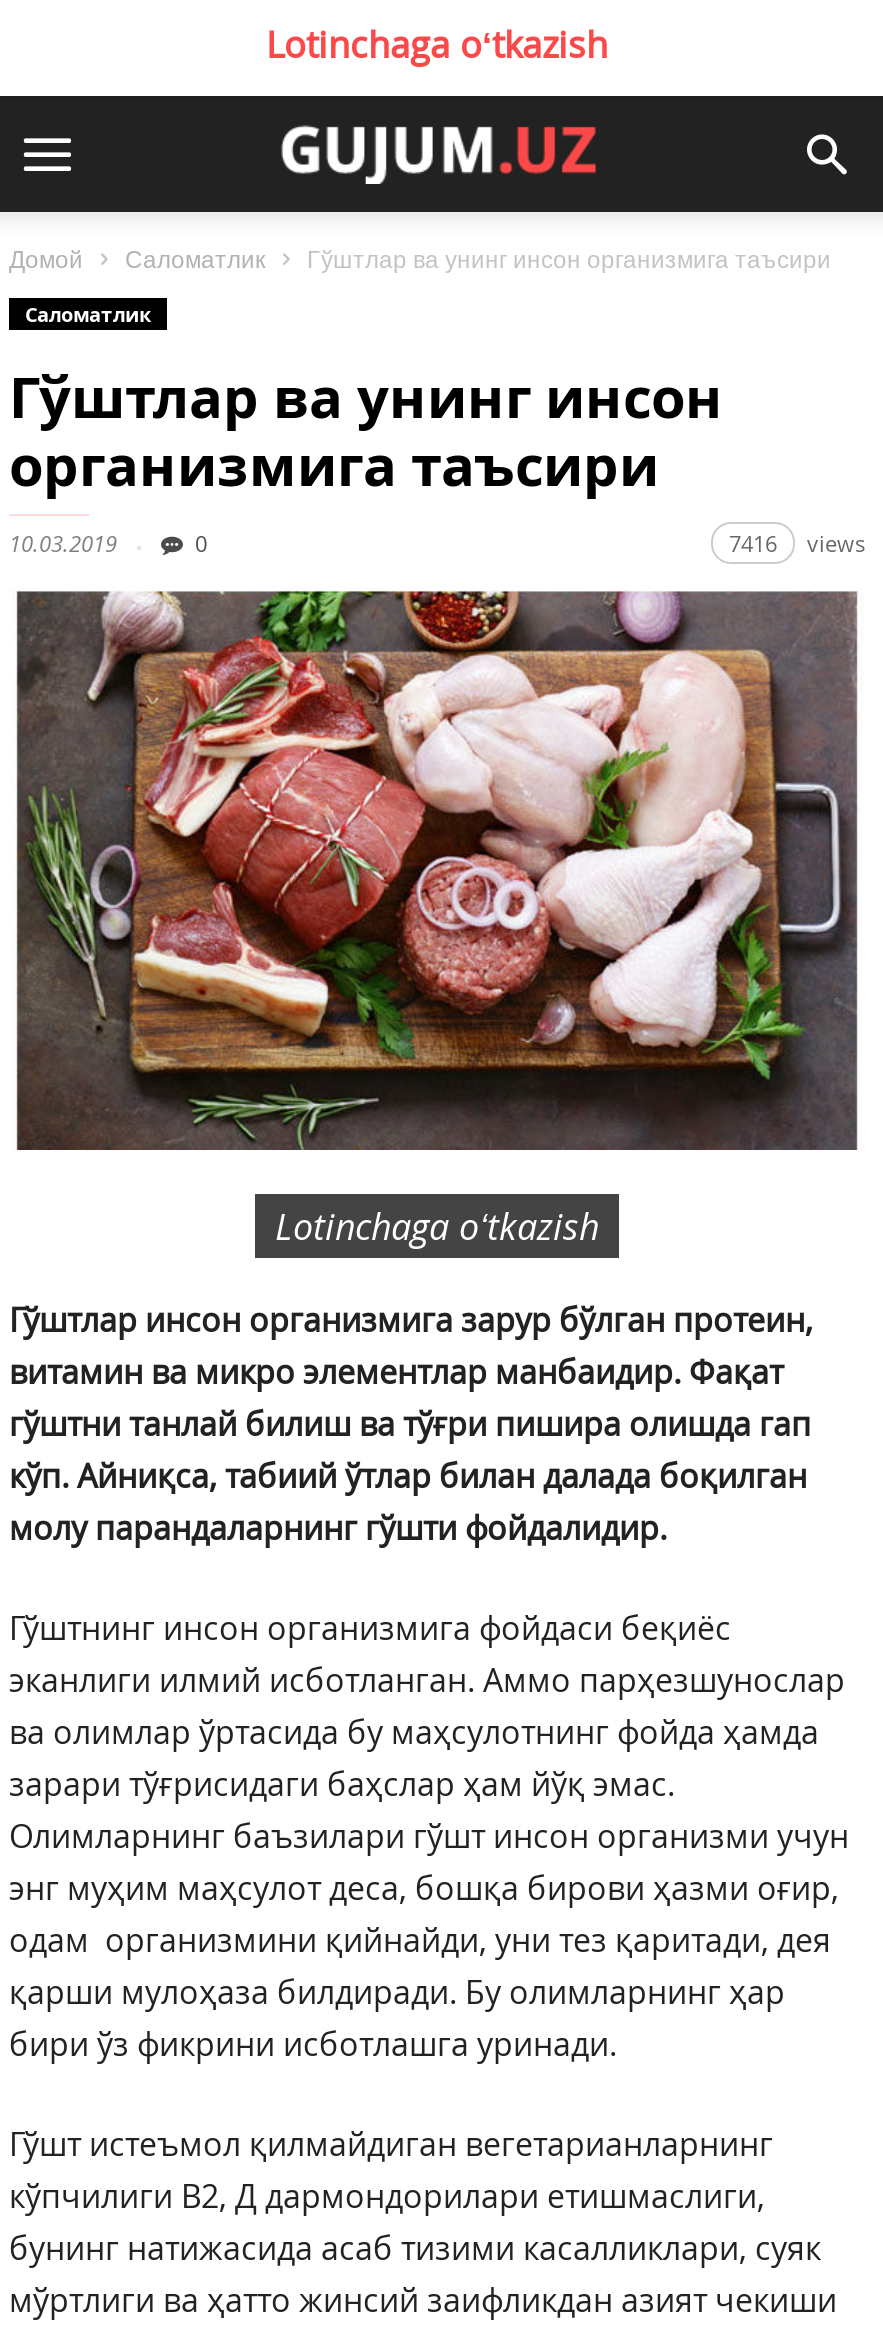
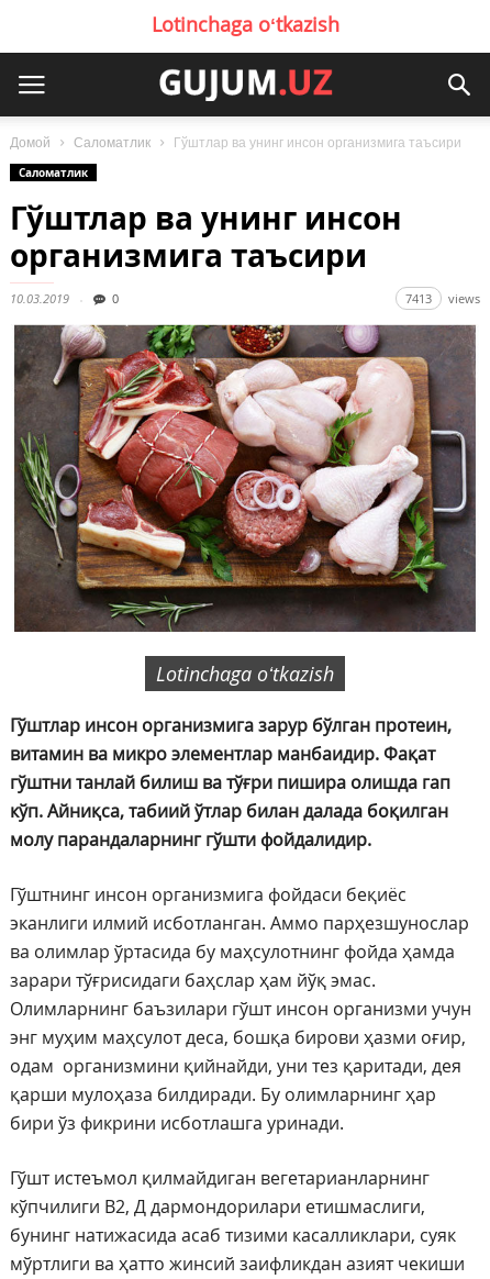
- 7416 views
+ 7413 views
